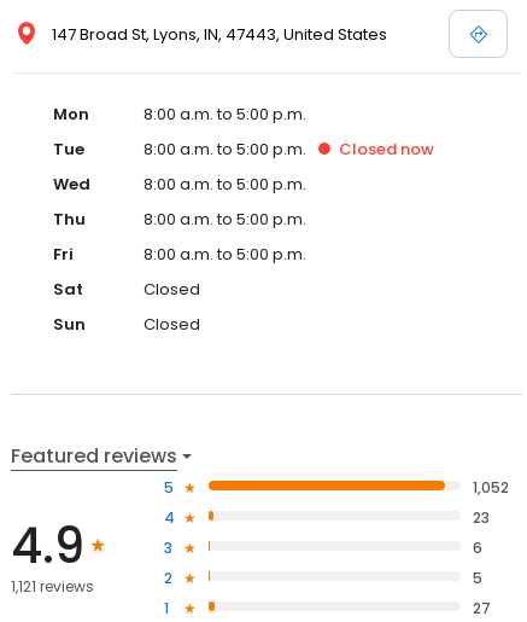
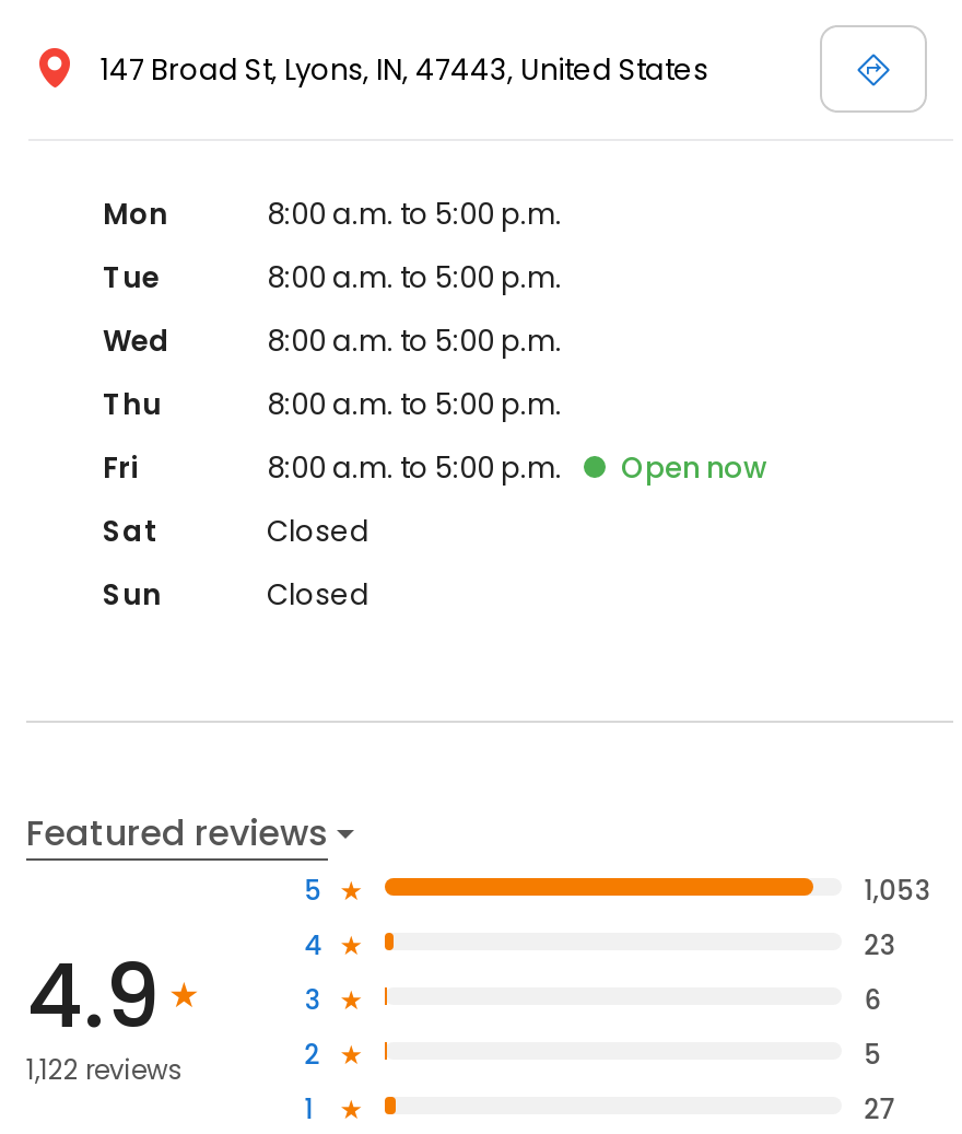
- Closed now

+ Open now

- 1,052
+ 1,053

- 1,121 reviews
+ 1,122 reviews
